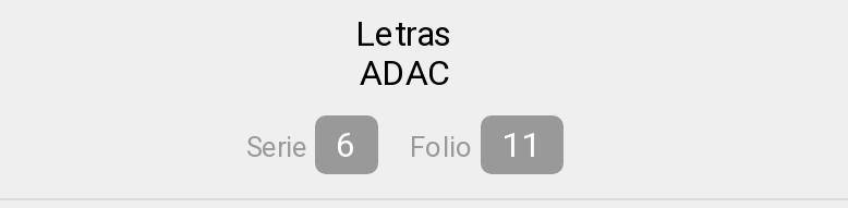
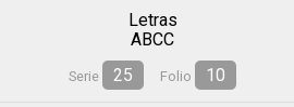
- ADAC
+ ABCC

- 6
+ 25

- 11
+ 10
